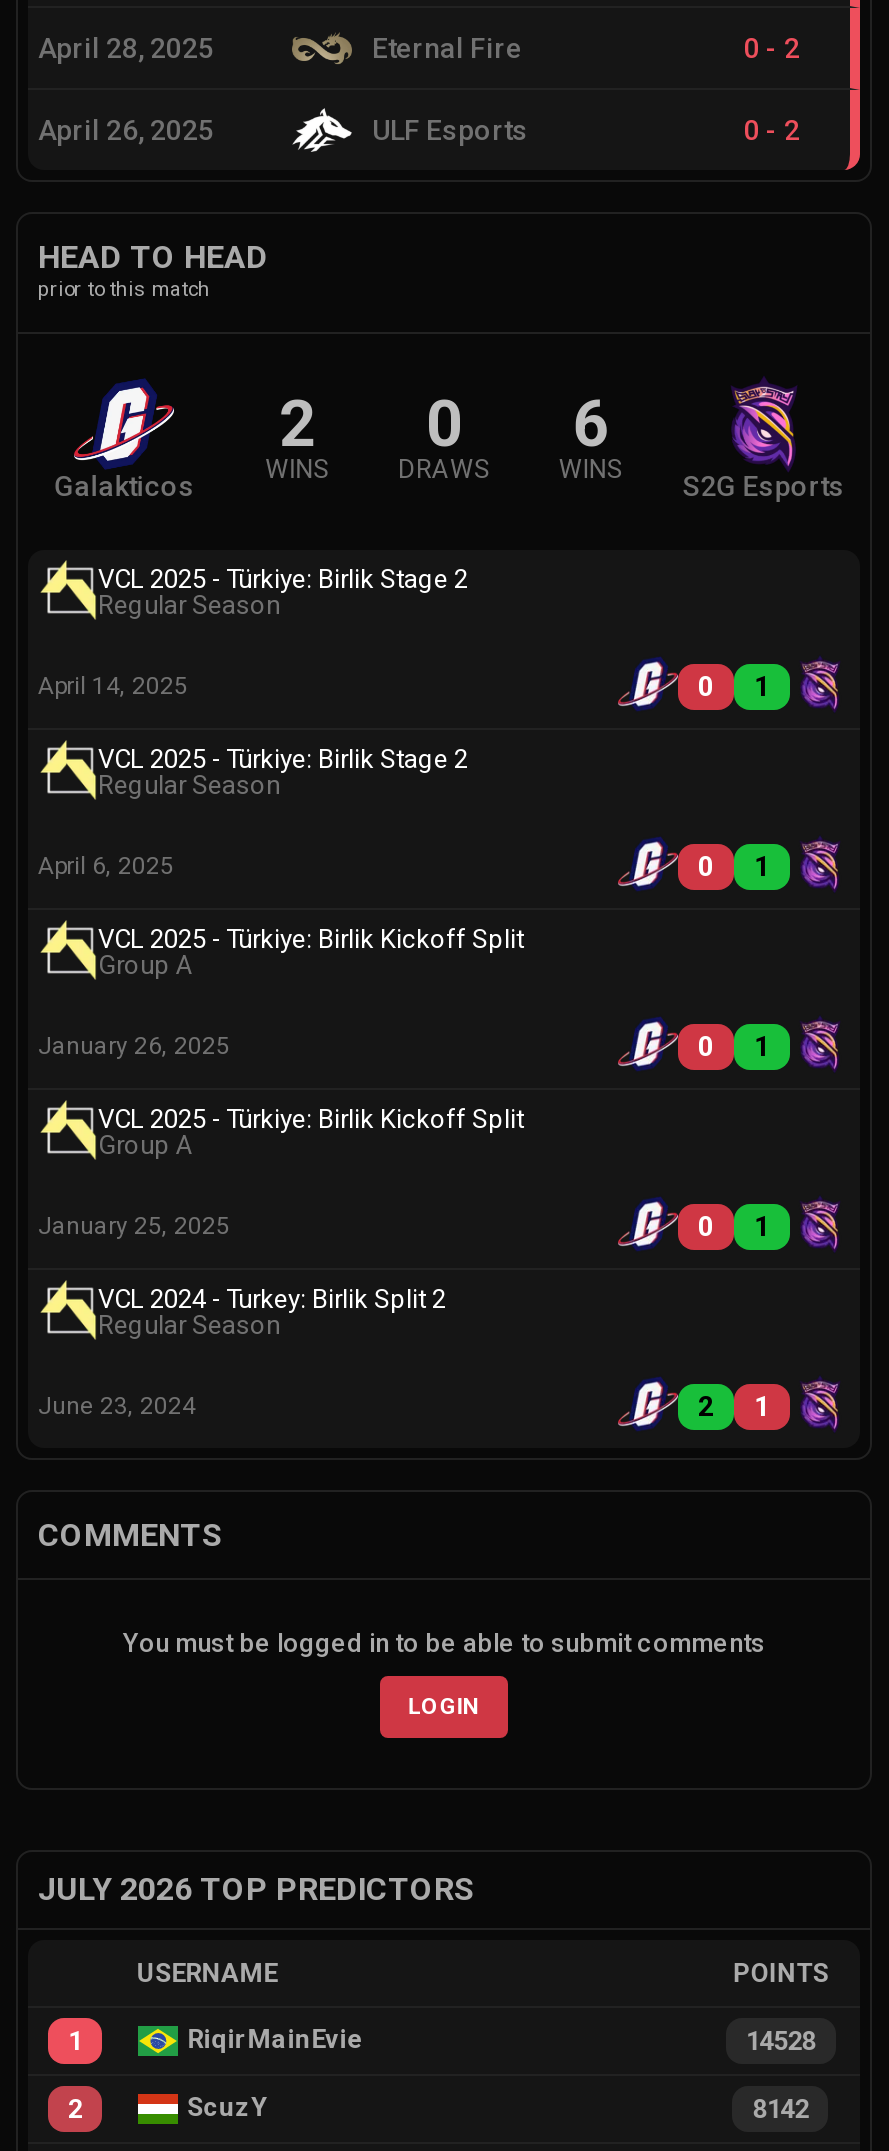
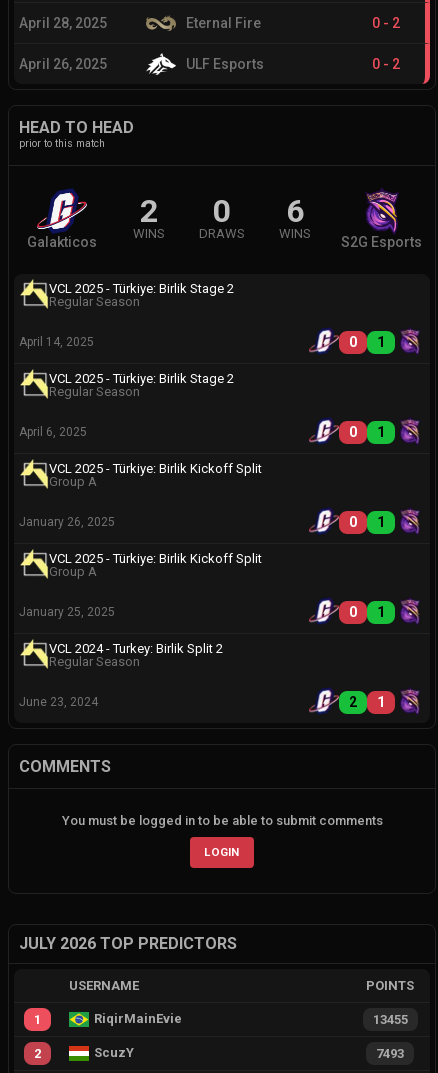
- 14528
+ 13455

- 8142
+ 7493
